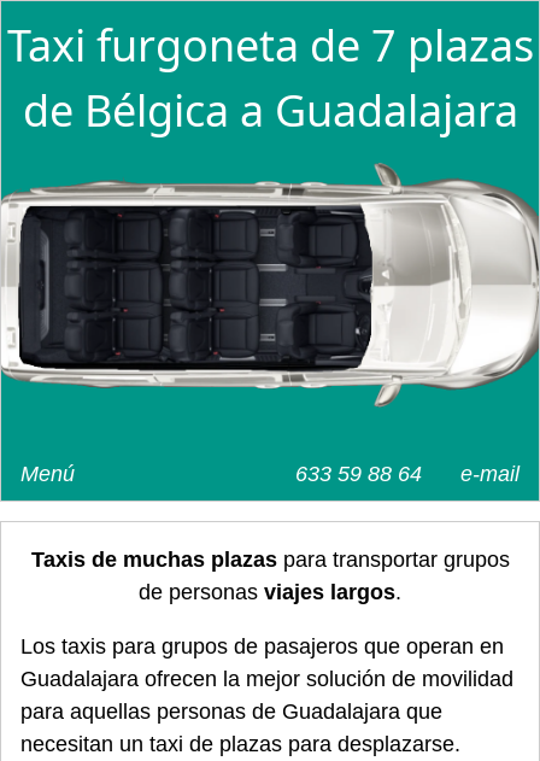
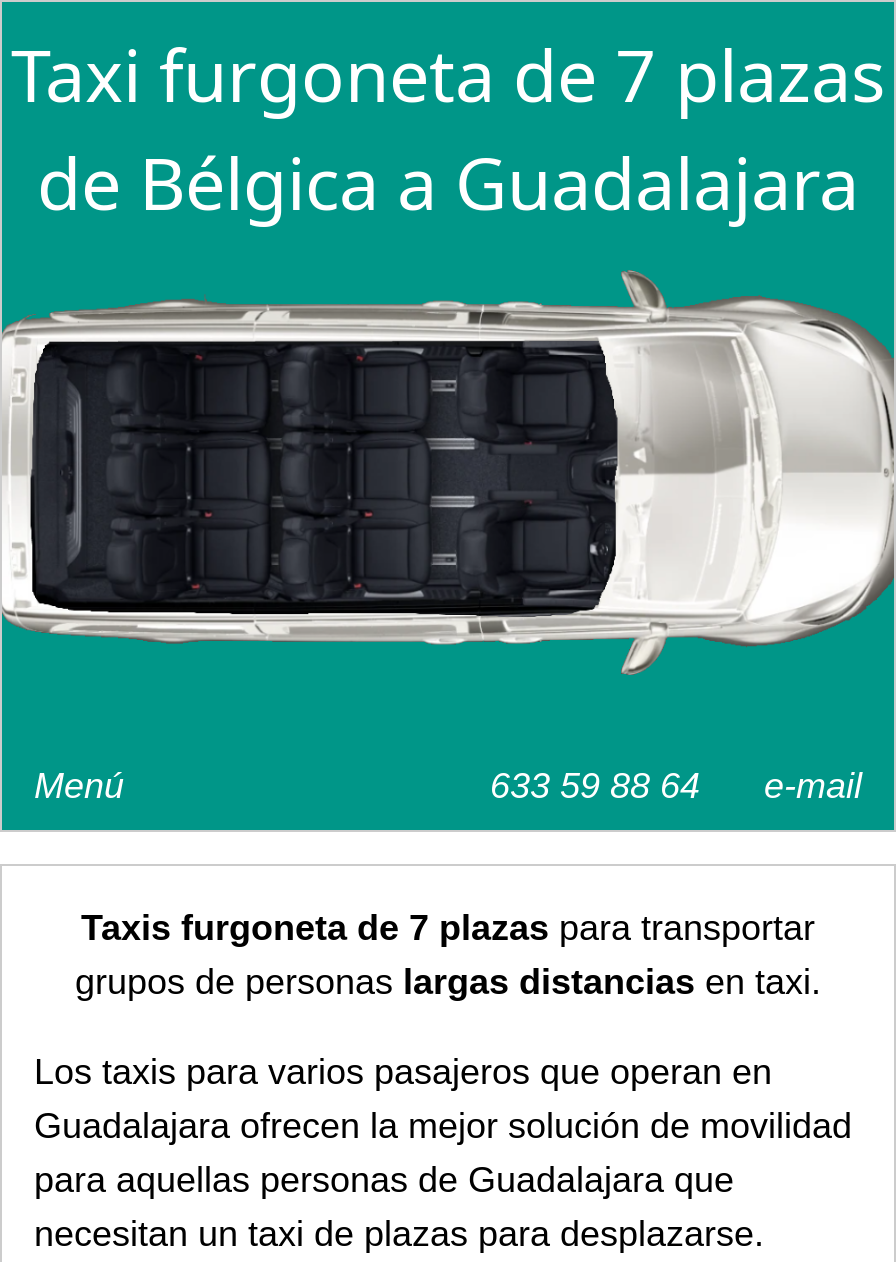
- Taxis de muchas plazas para transportar grupos
- de personas viajes largos.
+ Taxis furgoneta de 7 plazas para transportar
+ grupos de personas largas distancias en taxi.

- Los taxis para grupos de pasajeros que operan en
+ Los taxis para varios pasajeros que operan en
